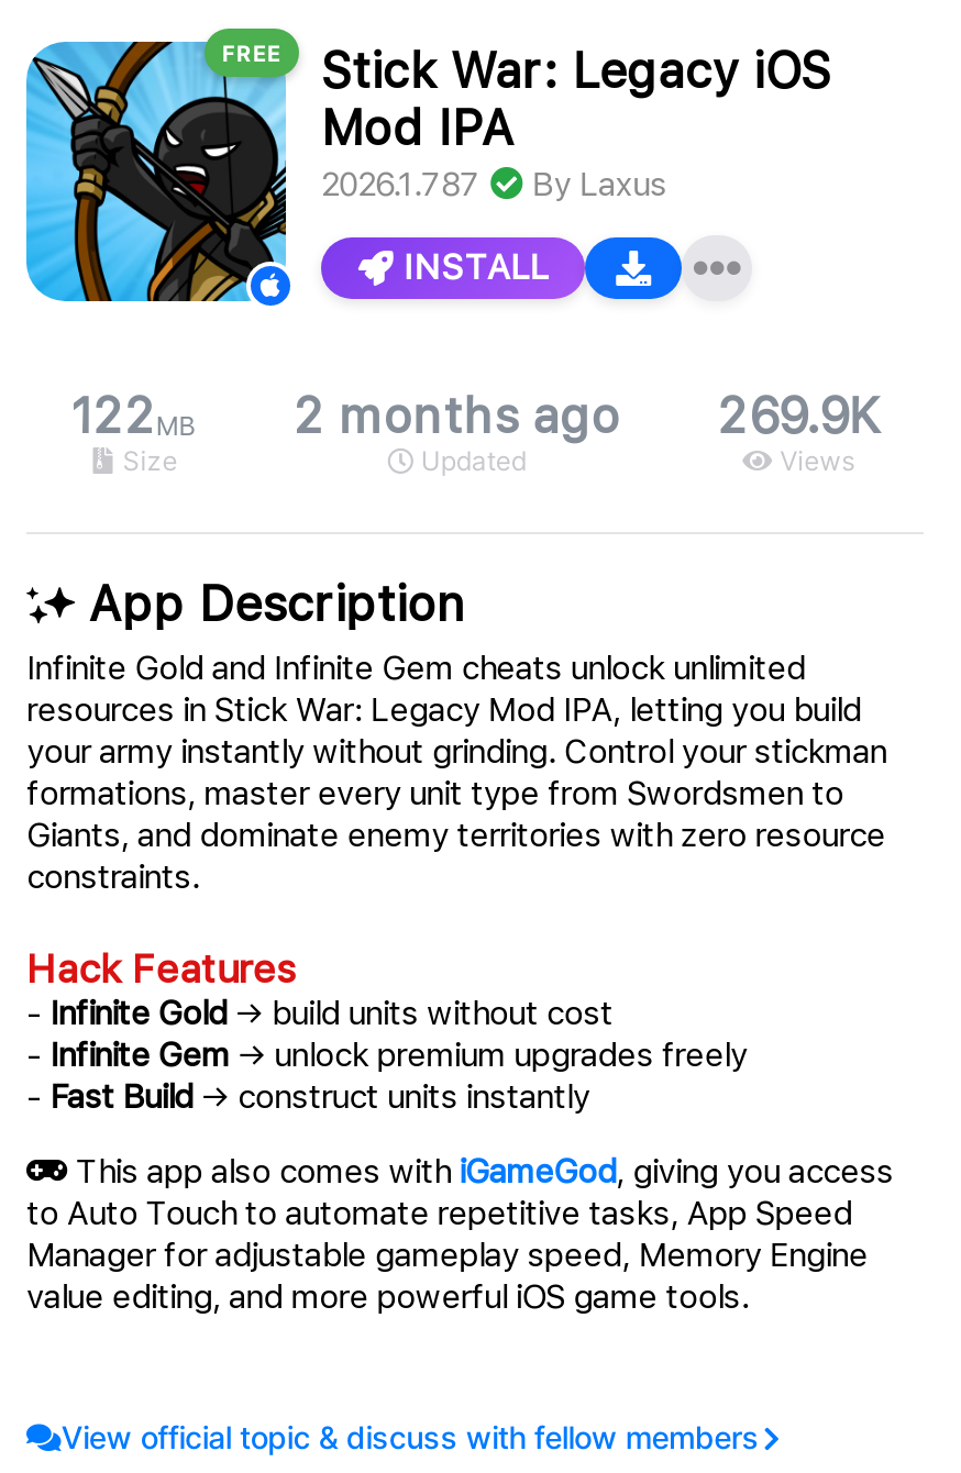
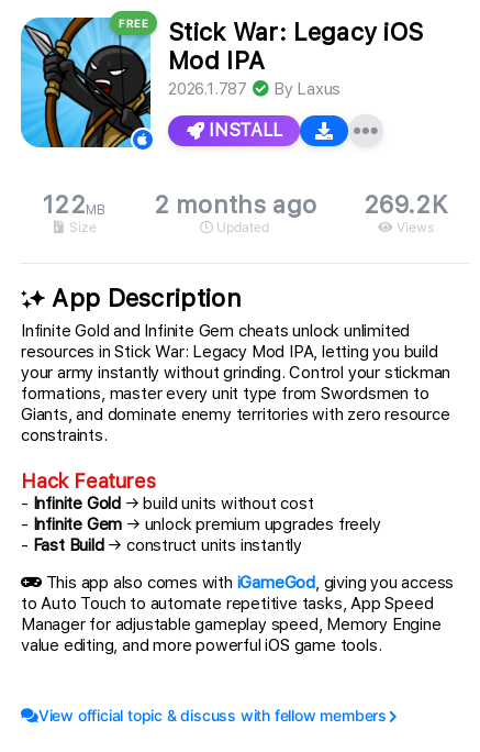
- 122MB 2 months ago 269.9K
+ 122MB 2 months ago 269.2K
